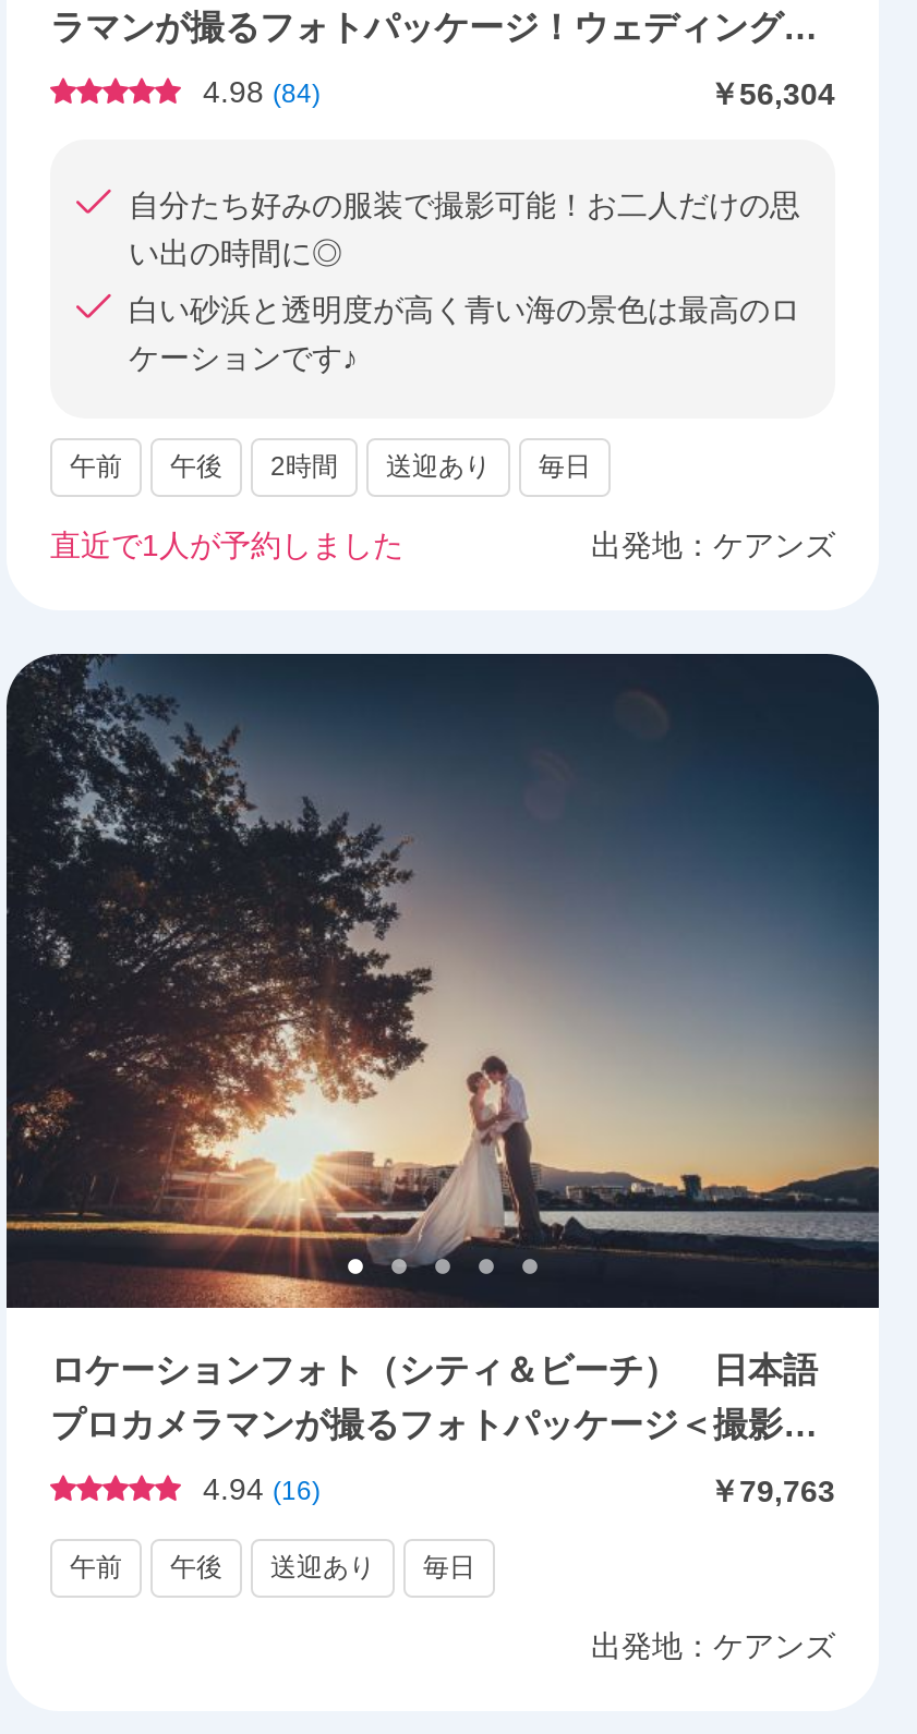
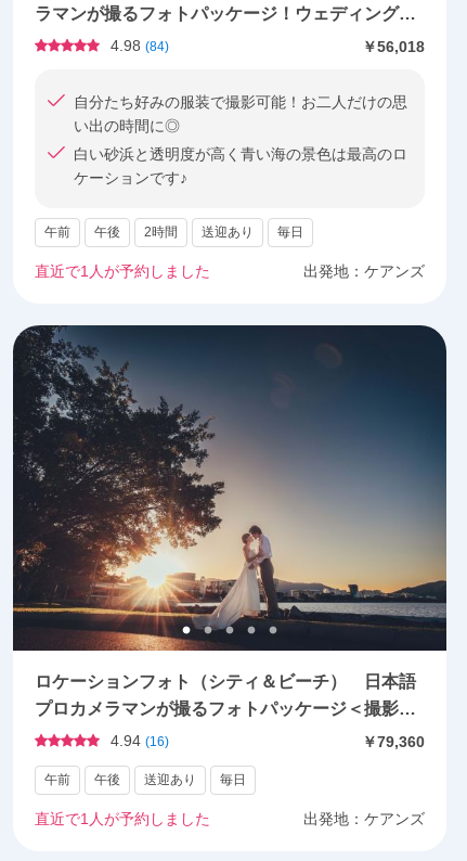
- ￥56,304
+ ￥56,018

- ￥79,763
+ ￥79,360

+ 直近で1人が予約しました
